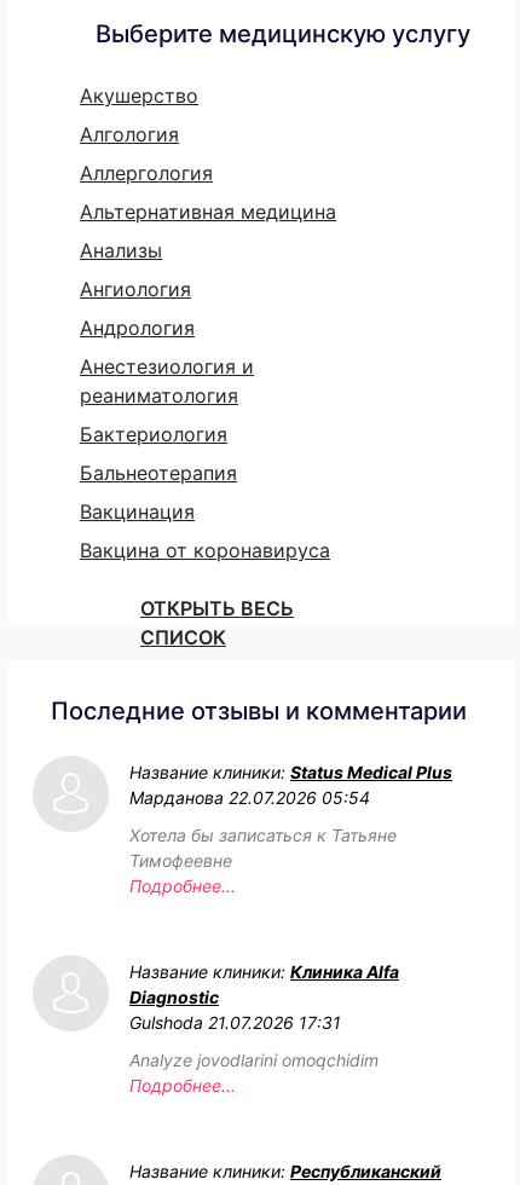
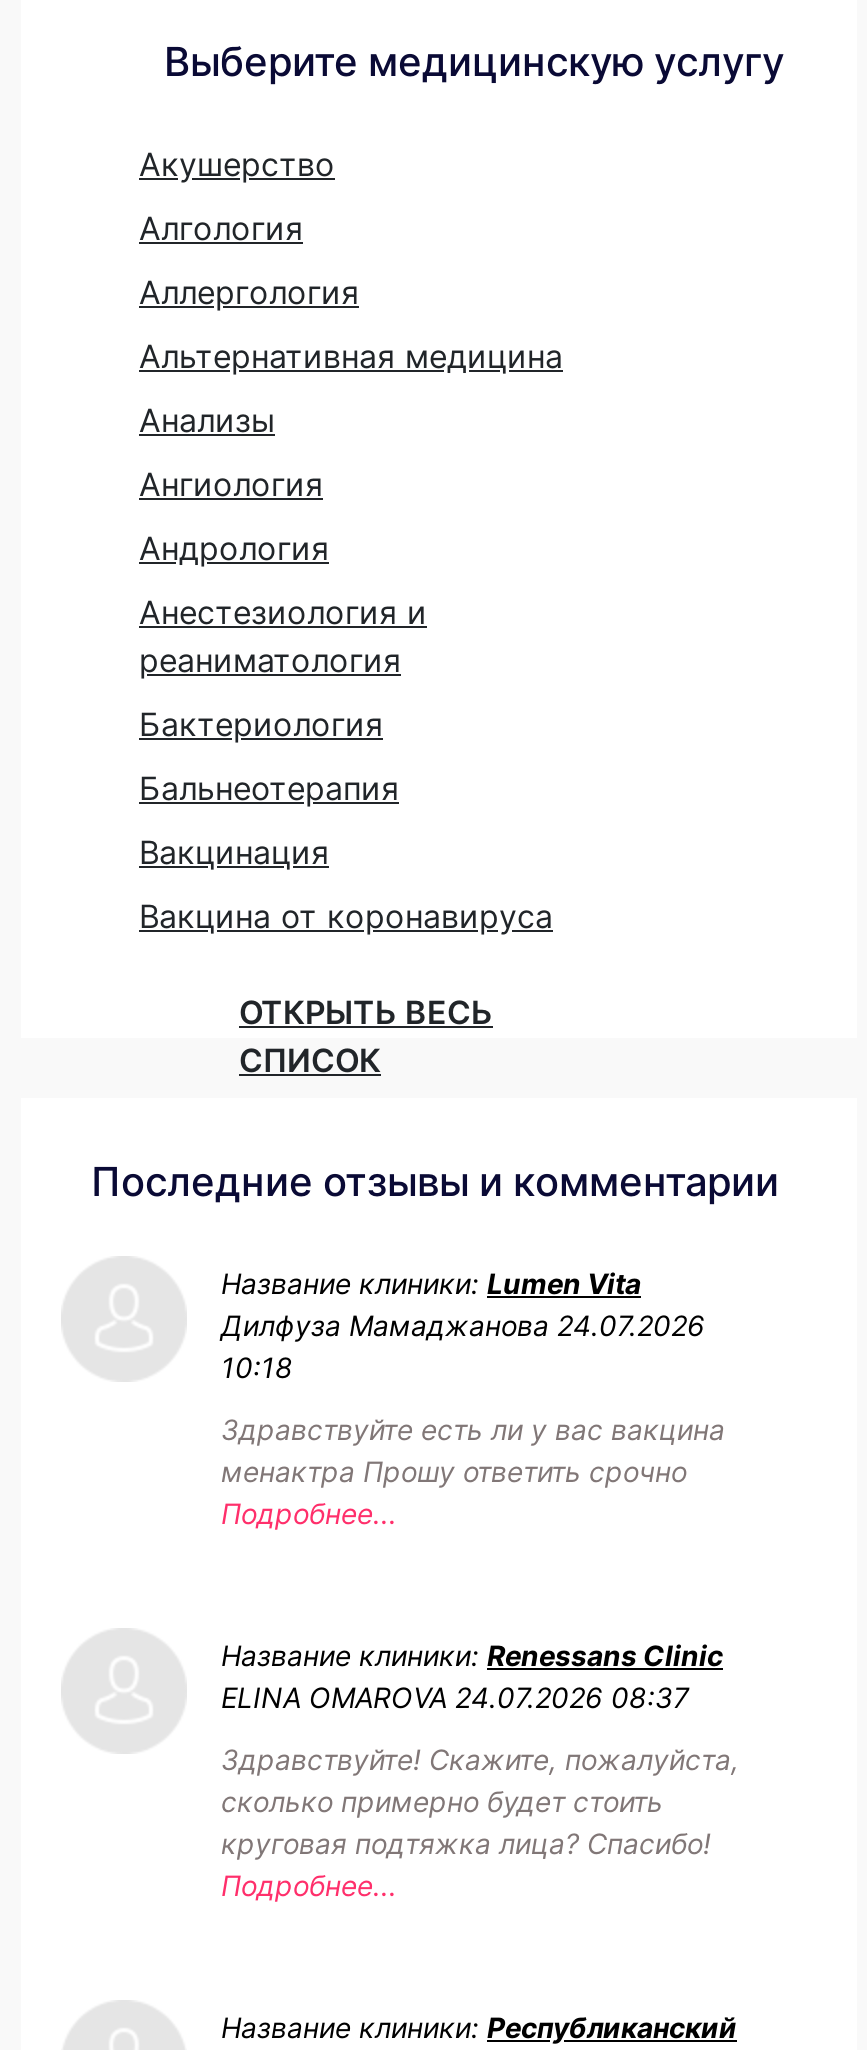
- Название клиники: Status Medical Plus
- Марданова 22.07.2026 05:54
+ Название клиники: Lumen Vita
+ Дилфуза Мамаджанова 24.07.2026
+ 10:18

- Хотела бы записаться к Татьяне
- Тимофеевне
+ Здравствуйте есть ли у вас вакцина
+ менактра Прошу ответить срочно

- Название клиники: Клиника Alfa
- Diagnostic
- Gulshoda 21.07.2026 17:31
+ Название клиники: Renessans Clinic
+ ELINA OMAROVA 24.07.2026 08:37

- Analyze jovodlarini omoqchidim
+ Здравствуйте! Скажите, пожалуйста,
+ сколько примерно будет стоить
+ круговая подтяжка лица? Спасибо!
